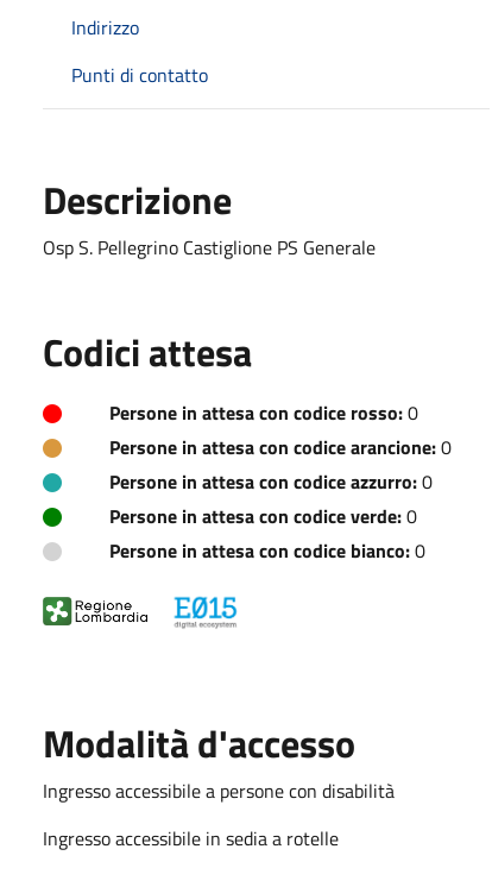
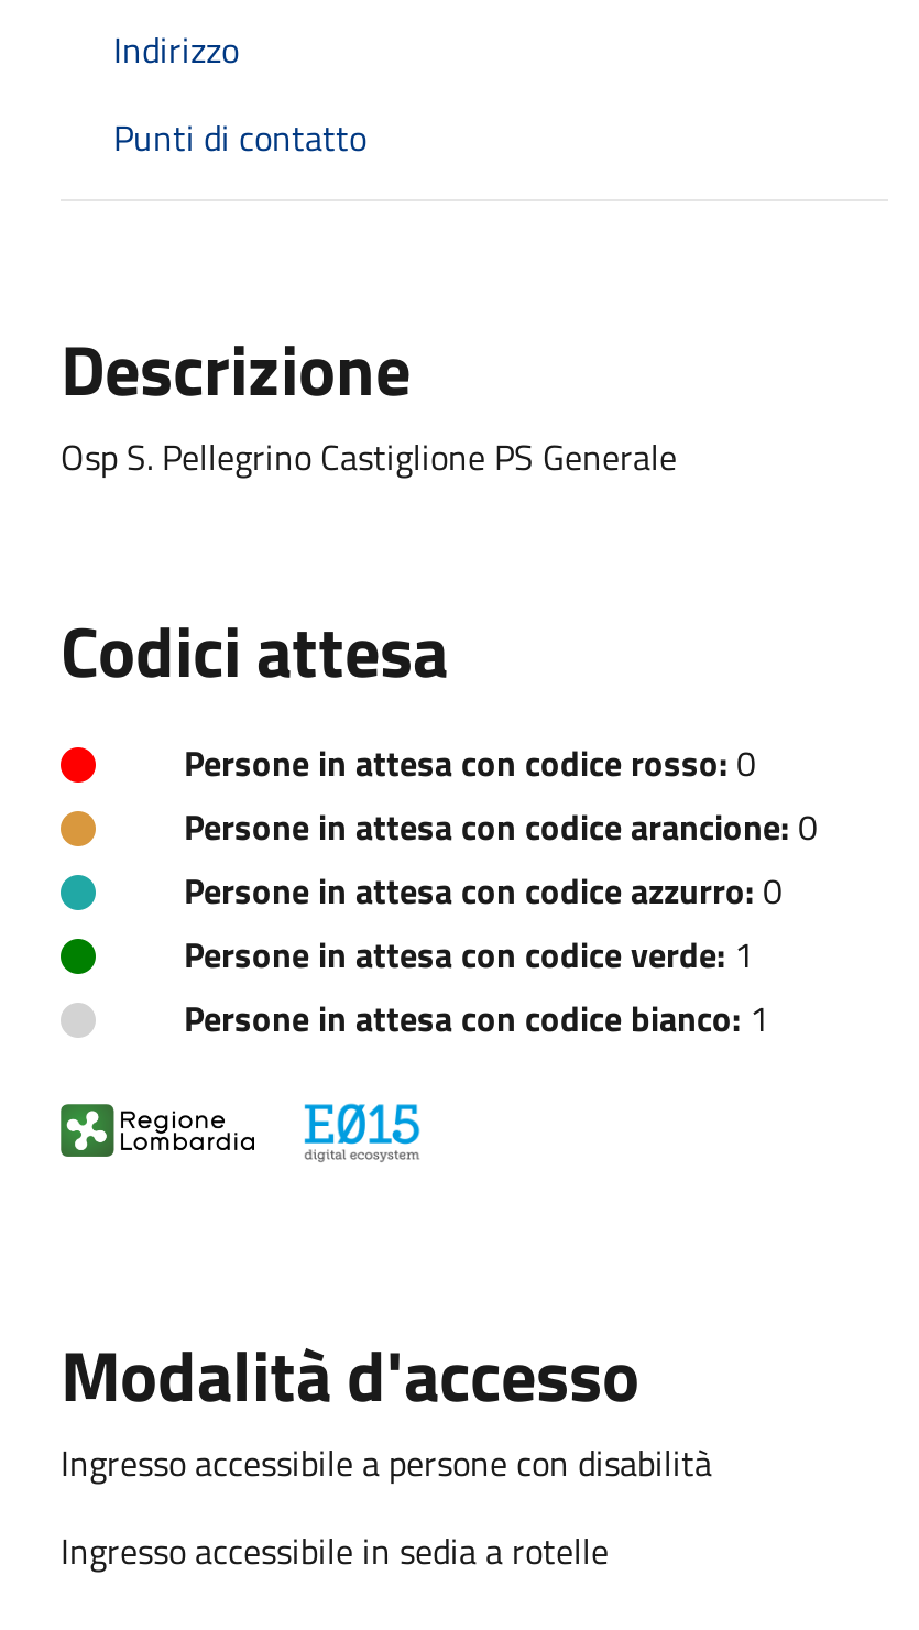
- Persone in attesa con codice verde: 0
+ Persone in attesa con codice verde: 1

- Persone in attesa con codice bianco: 0
+ Persone in attesa con codice bianco: 1
